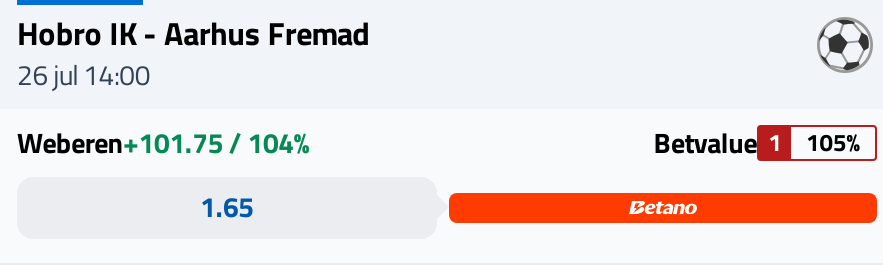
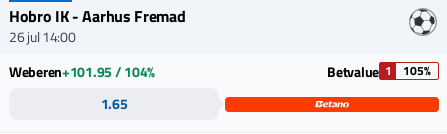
- Weberen+101.75 / 104%
+ Weberen+101.95 / 104%
